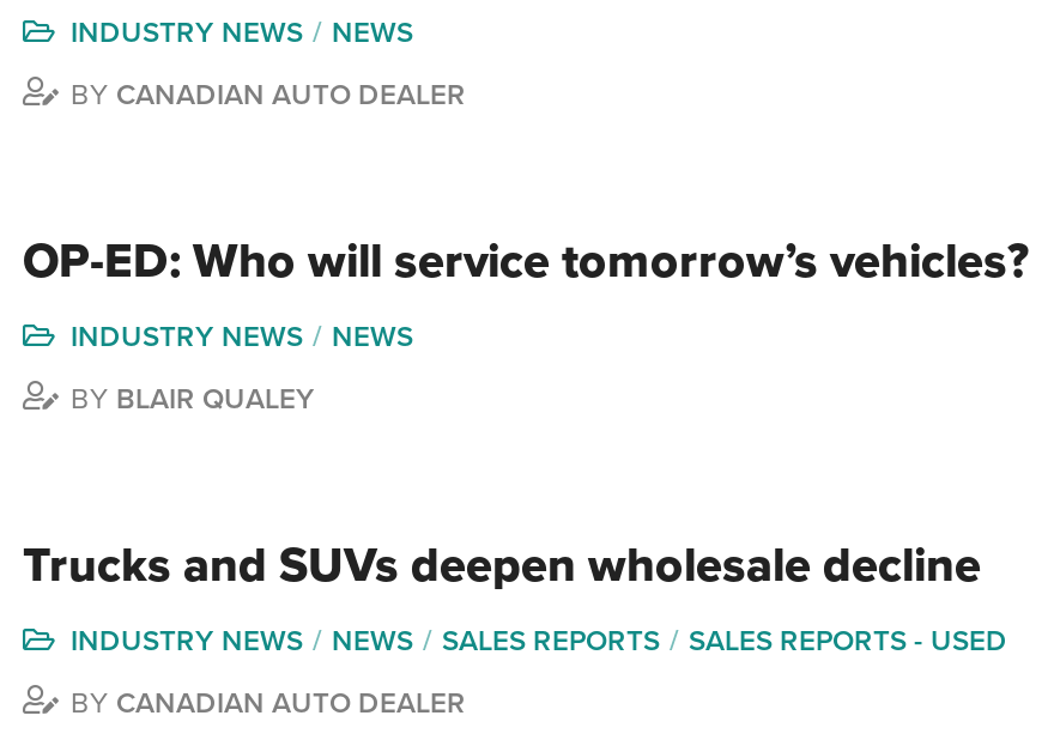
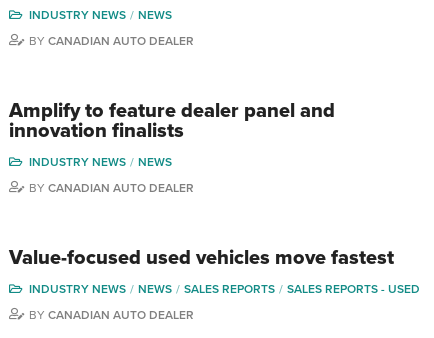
- OP-ED: Who will service tomorrow’s vehicles?
+ Amplify to feature dealer panel and
+ innovation finalists

- BY BLAIR QUALEY
+ BY CANADIAN AUTO DEALER

- Trucks and SUVs deepen wholesale decline
+ Value-focused used vehicles move fastest
